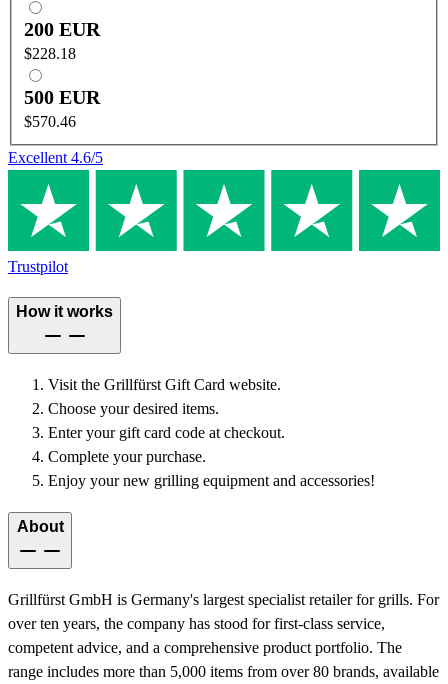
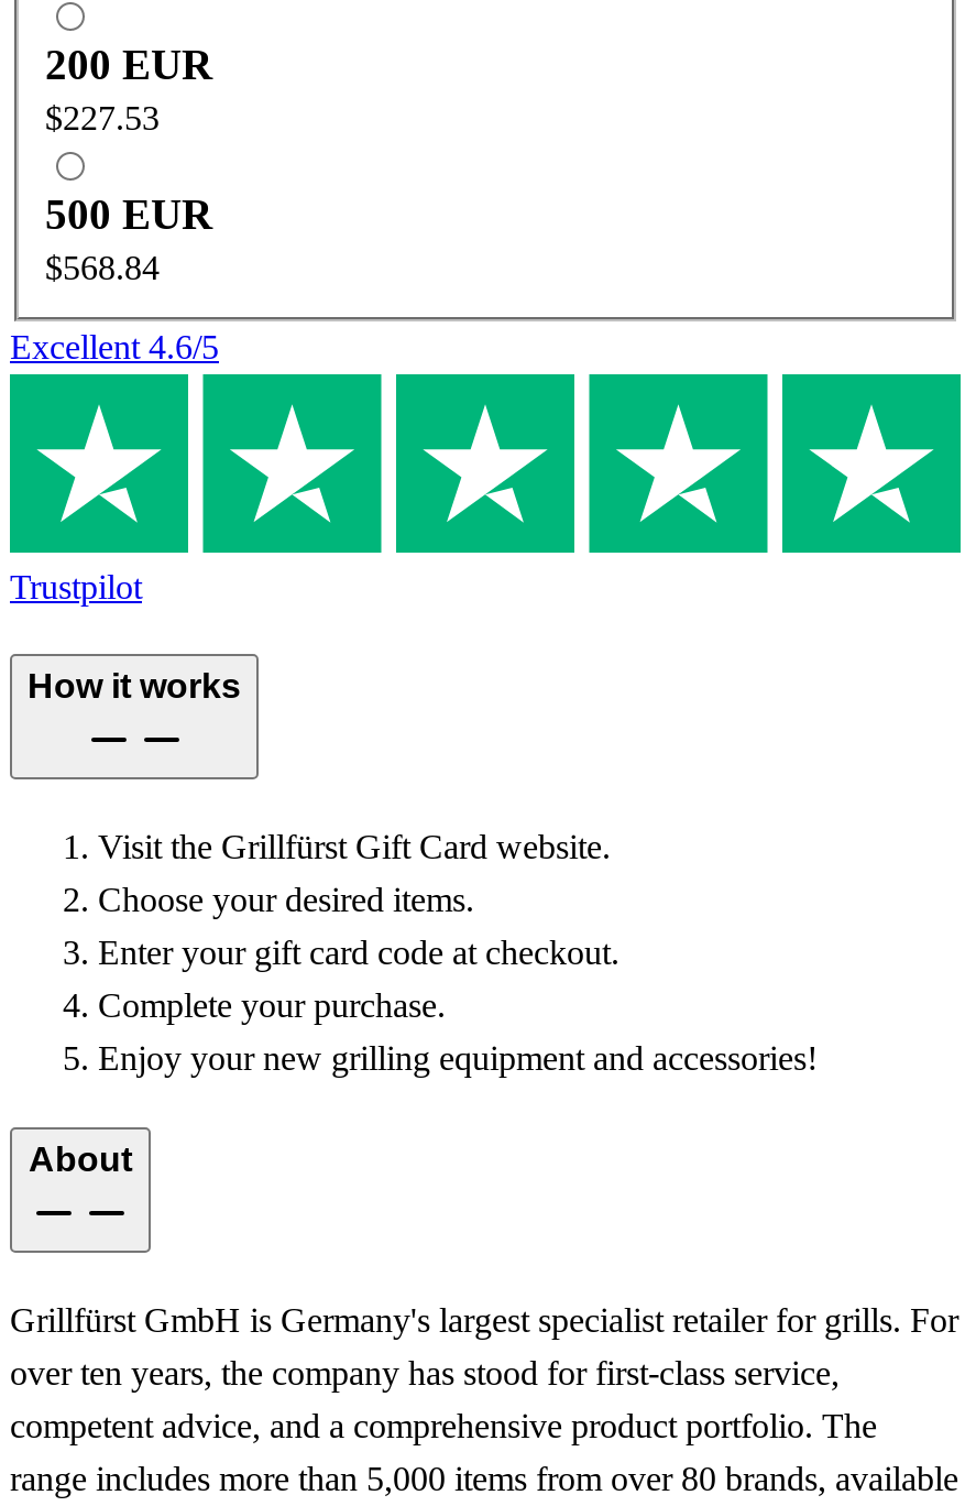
- $228.18
+ $227.53

- $570.46
+ $568.84
